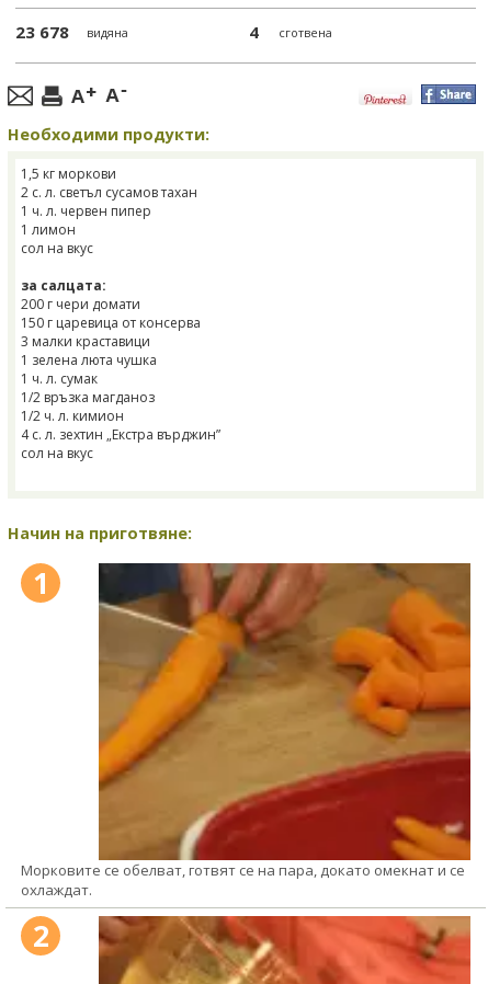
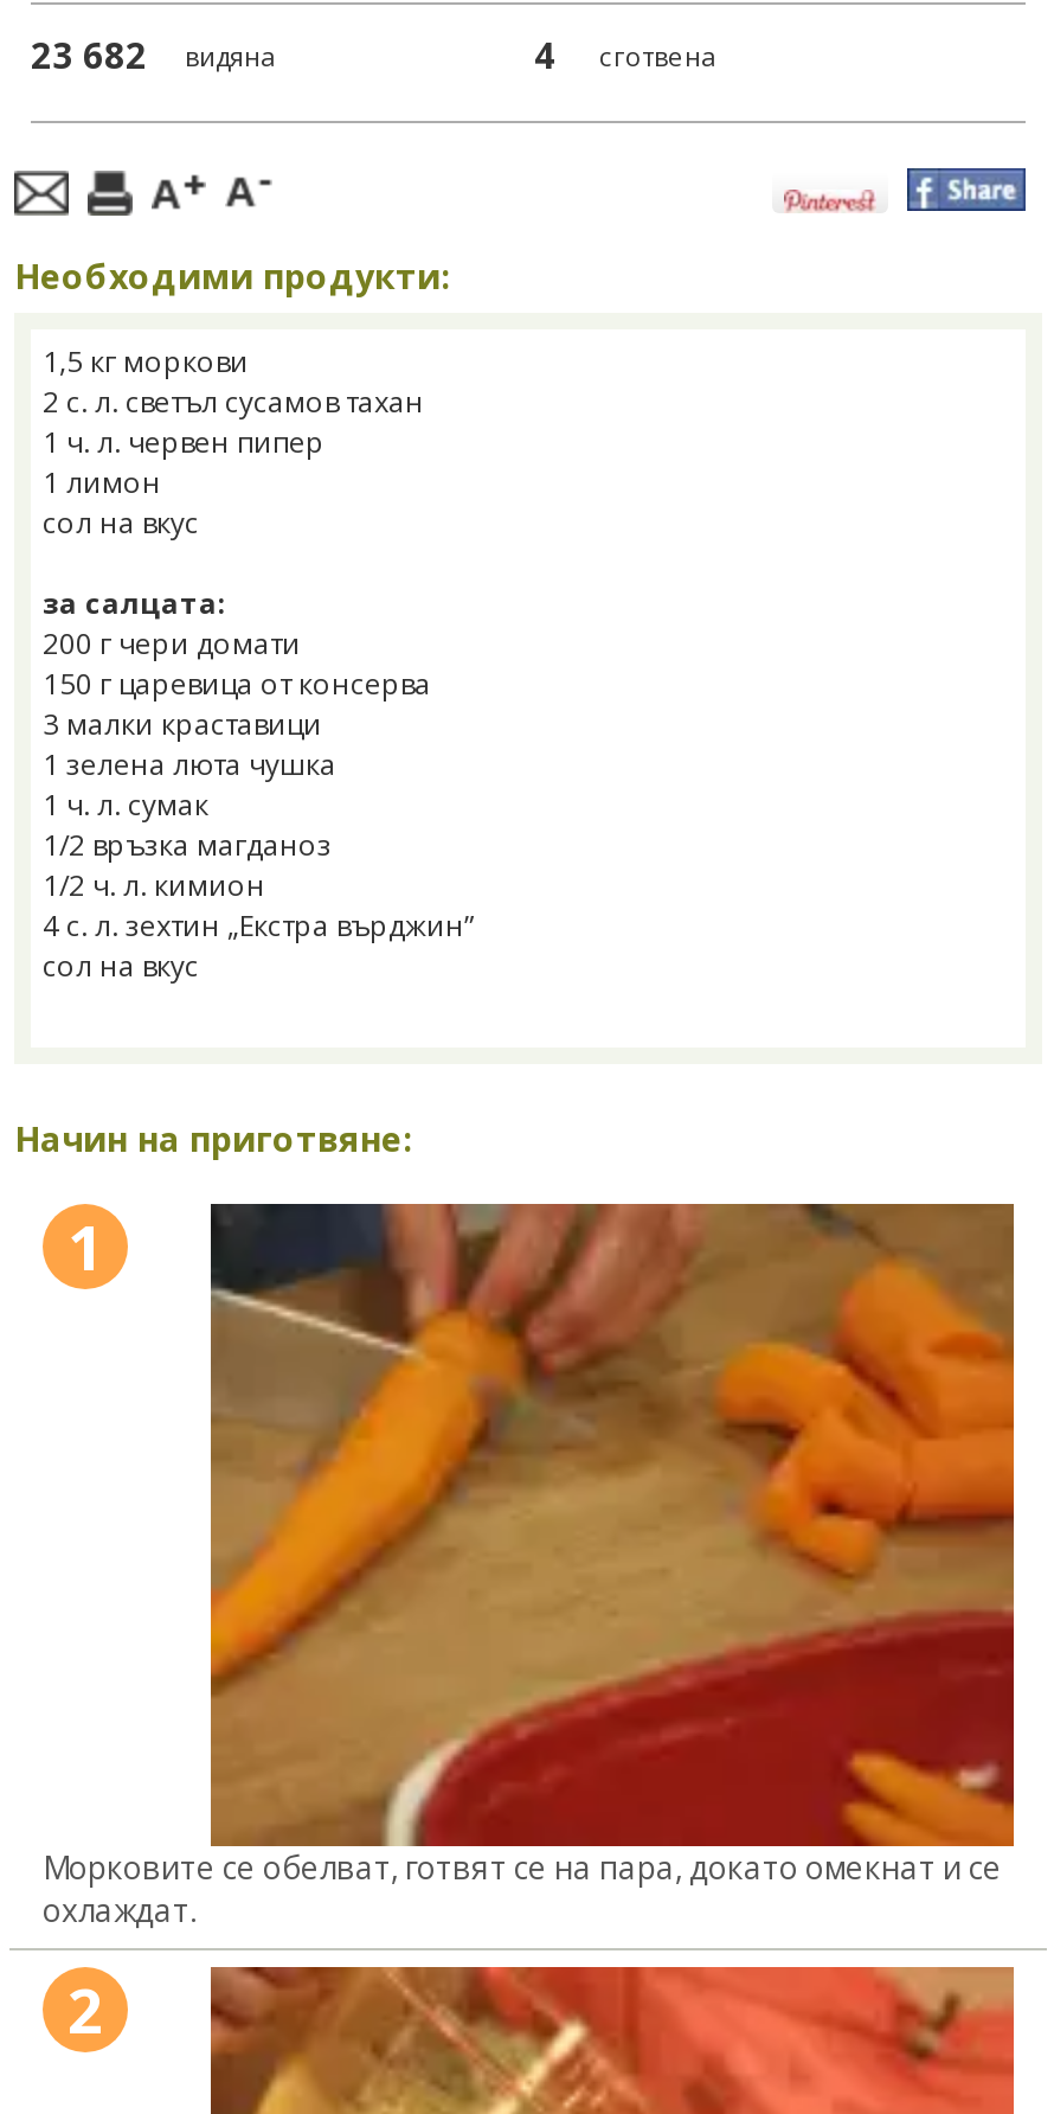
- 23 678 видяна
+ 23 682 видяна
